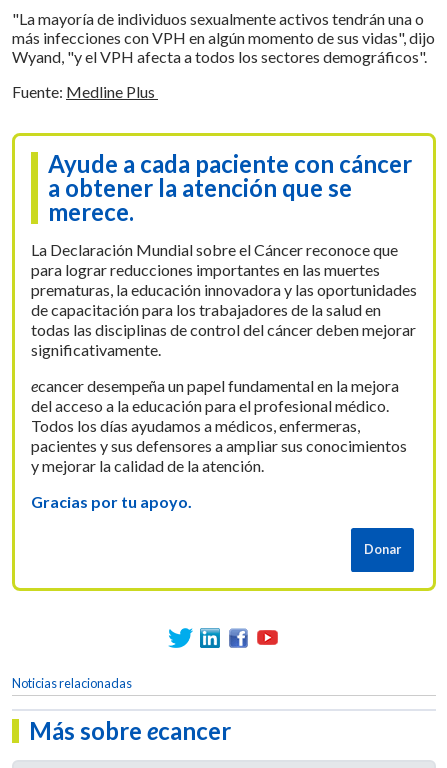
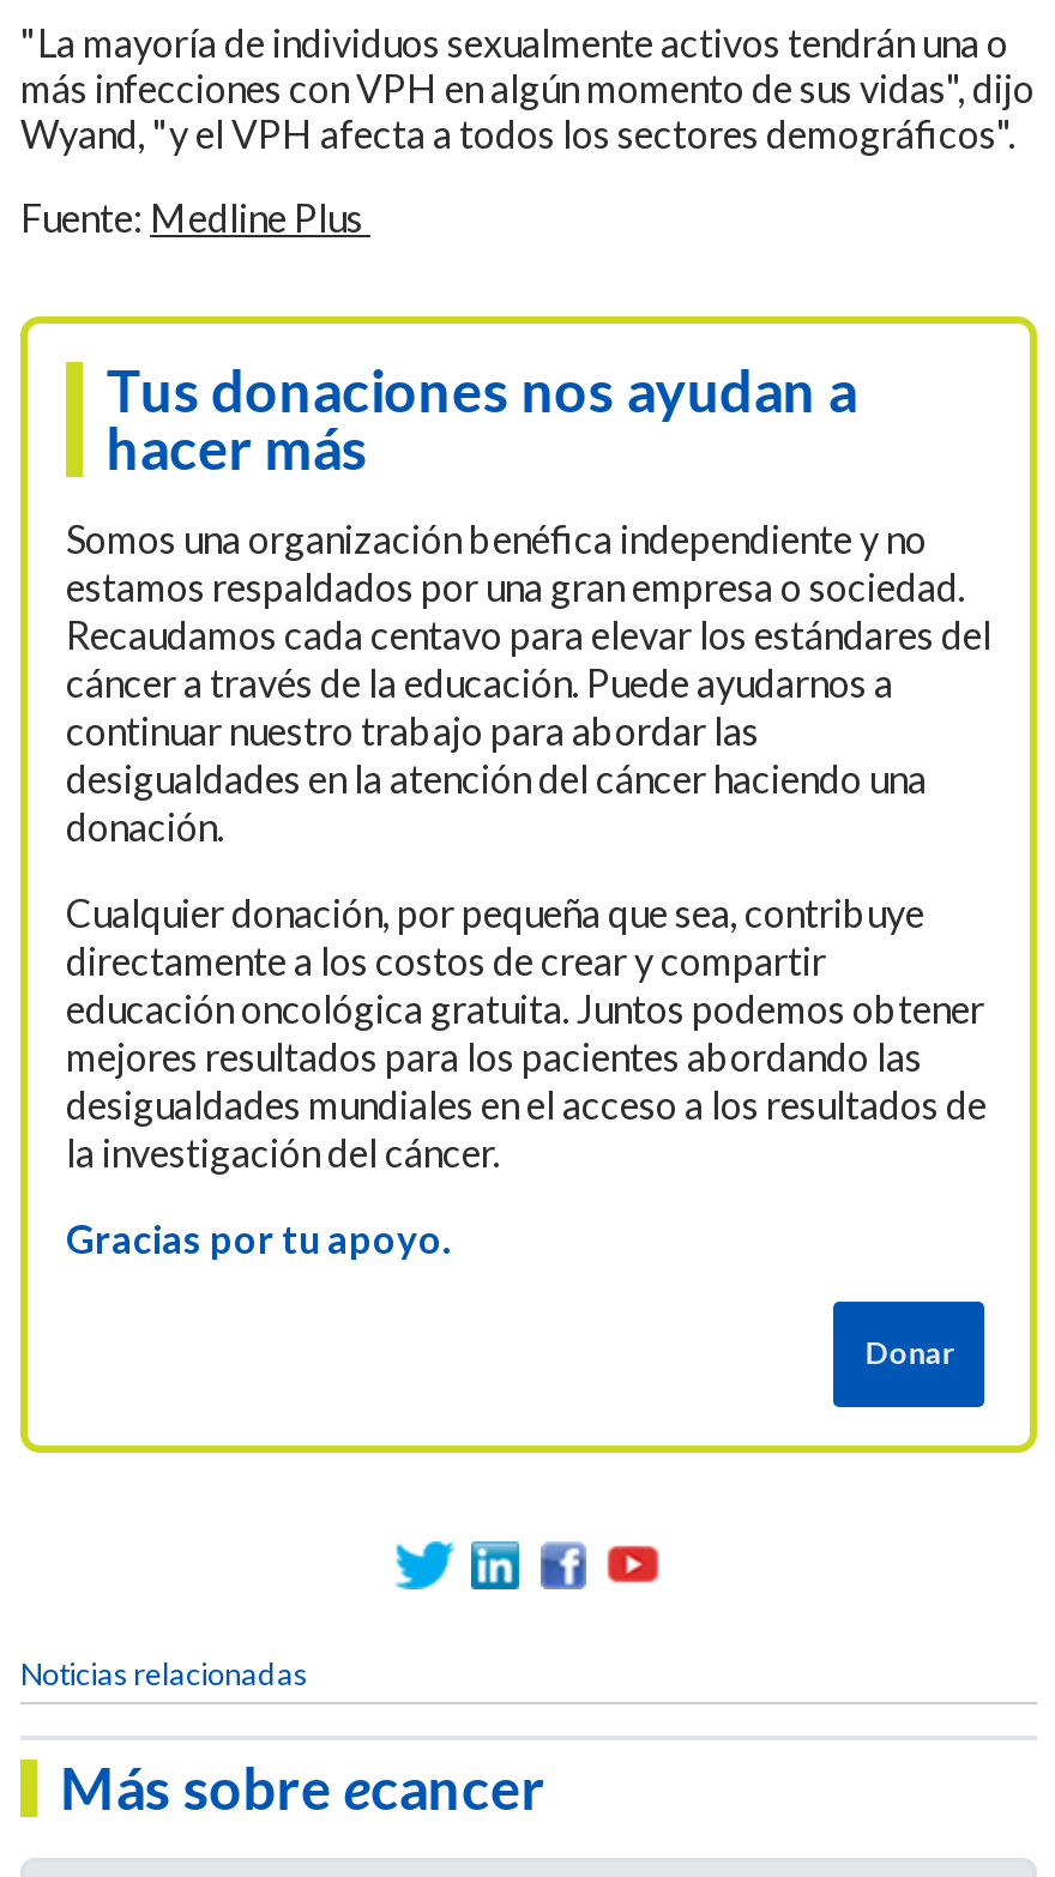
- Ayude a cada paciente con cáncer
- a obtener la atención que se
- merece.
+ Tus donaciones nos ayudan a
+ hacer más

- La Declaración Mundial sobre el Cáncer reconoce que
- para lograr reducciones importantes en las muertes
- prematuras, la educación innovadora y las oportunidades
- de capacitación para los trabajadores de la salud en
- todas las disciplinas de control del cáncer deben mejorar
- significativamente.
+ Somos una organización benéfica independiente y no
+ estamos respaldados por una gran empresa o sociedad.
+ Recaudamos cada centavo para elevar los estándares del
+ cáncer a través de la educación. Puede ayudarnos a
+ continuar nuestro trabajo para abordar las
+ desigualdades en la atención del cáncer haciendo una
+ donación.

- ecancer desempeña un papel fundamental en la mejora
- del acceso a la educación para el profesional médico.
- Todos los días ayudamos a médicos, enfermeras,
- pacientes y sus defensores a ampliar sus conocimientos
- y mejorar la calidad de la atención.
+ Cualquier donación, por pequeña que sea, contribuye
+ directamente a los costos de crear y compartir
+ educación oncológica gratuita. Juntos podemos obtener
+ mejores resultados para los pacientes abordando las
+ desigualdades mundiales en el acceso a los resultados de
+ la investigación del cáncer.
